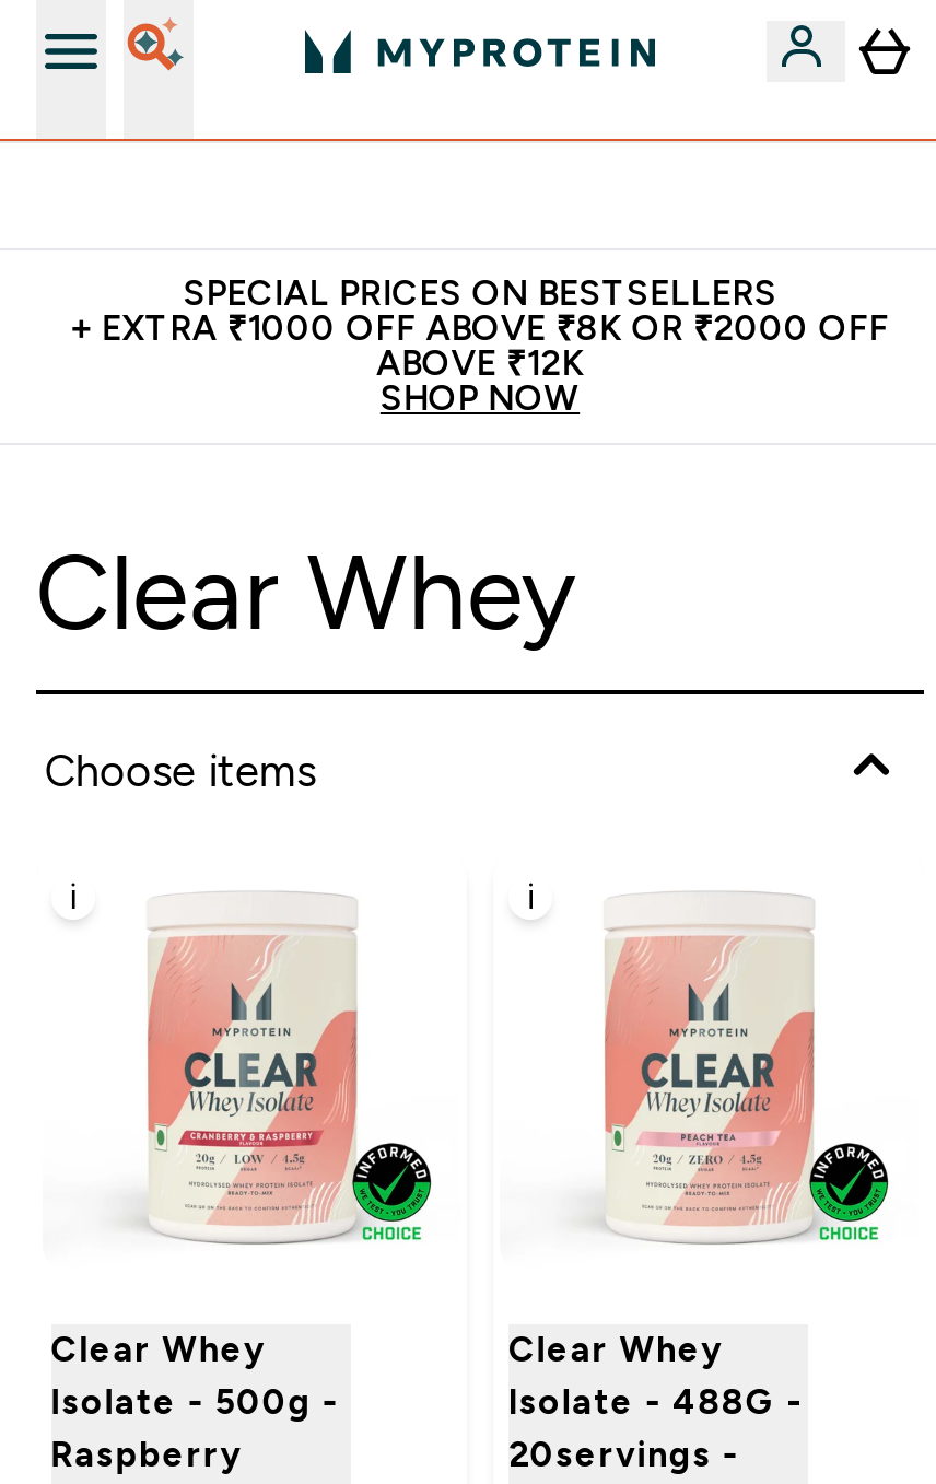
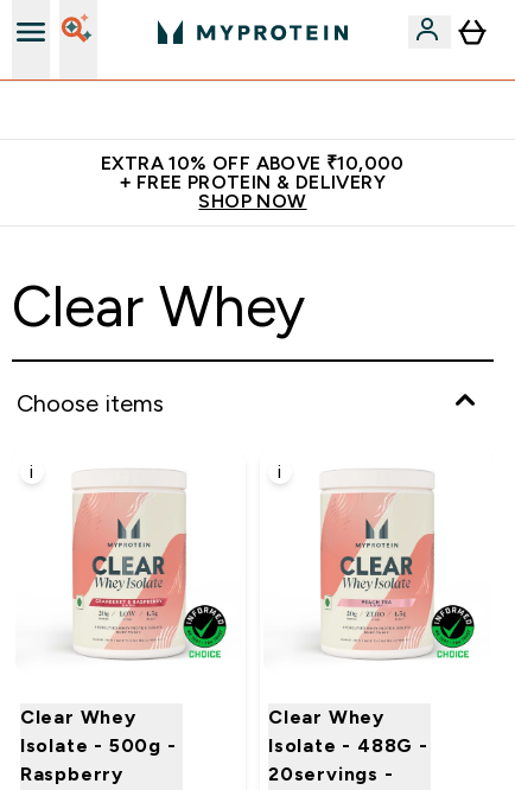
- SPECIAL PRICES ON BESTSELLERS
- + EXTRA ₹1000 OFF ABOVE ₹8K OR ₹2000 OFF
- ABOVE ₹12K
+ EXTRA 10% OFF ABOVE ₹10,000
+ + FREE PROTEIN & DELIVERY
